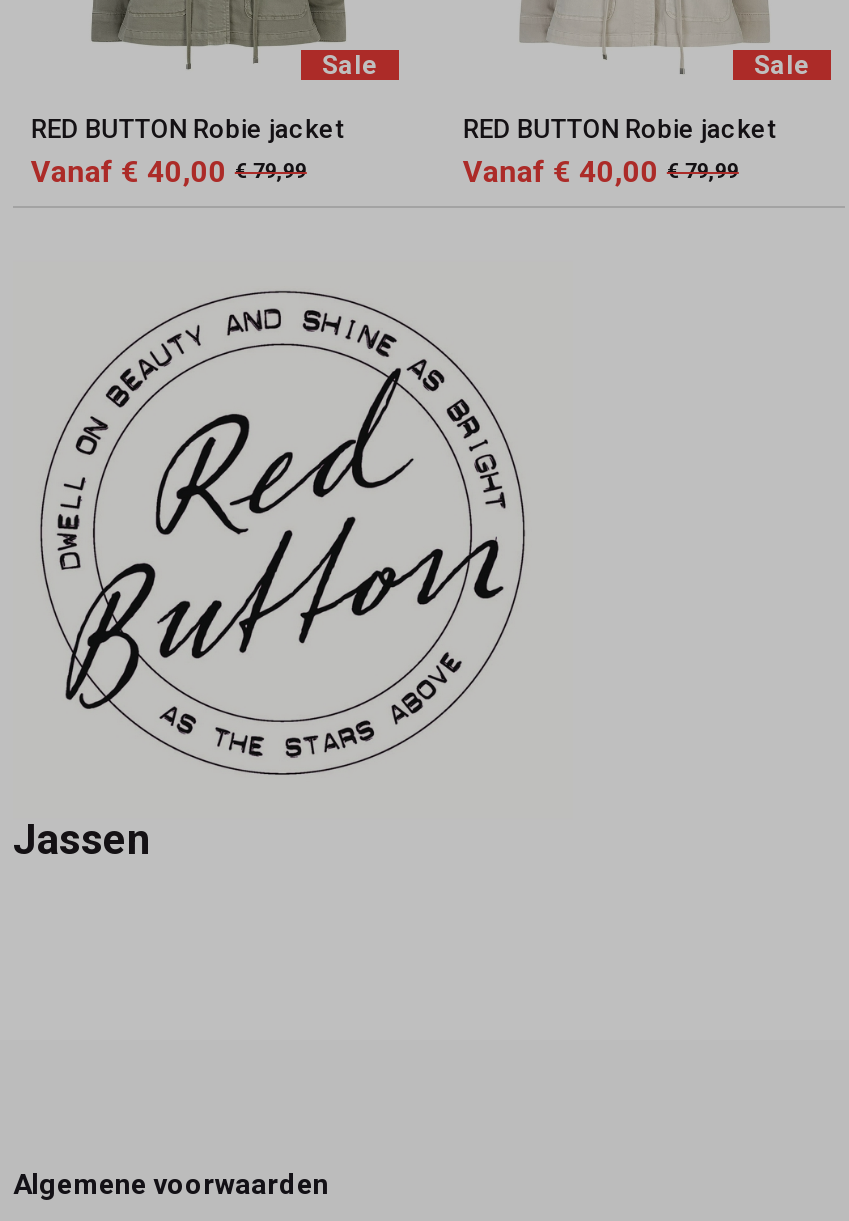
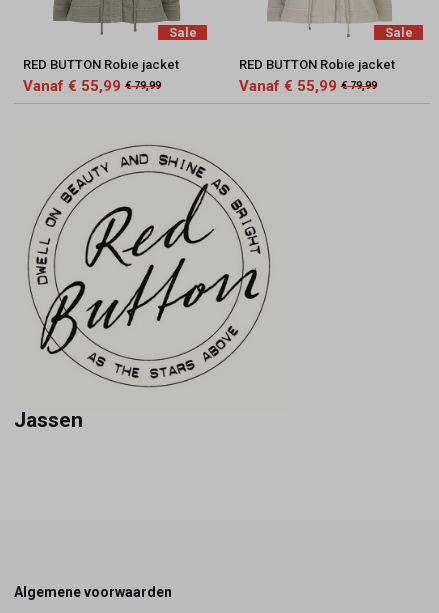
- Vanaf € 40,00 € 79,99
+ Vanaf € 55,99 € 79,99

- Vanaf € 40,00 € 79,99
+ Vanaf € 55,99 € 79,99
